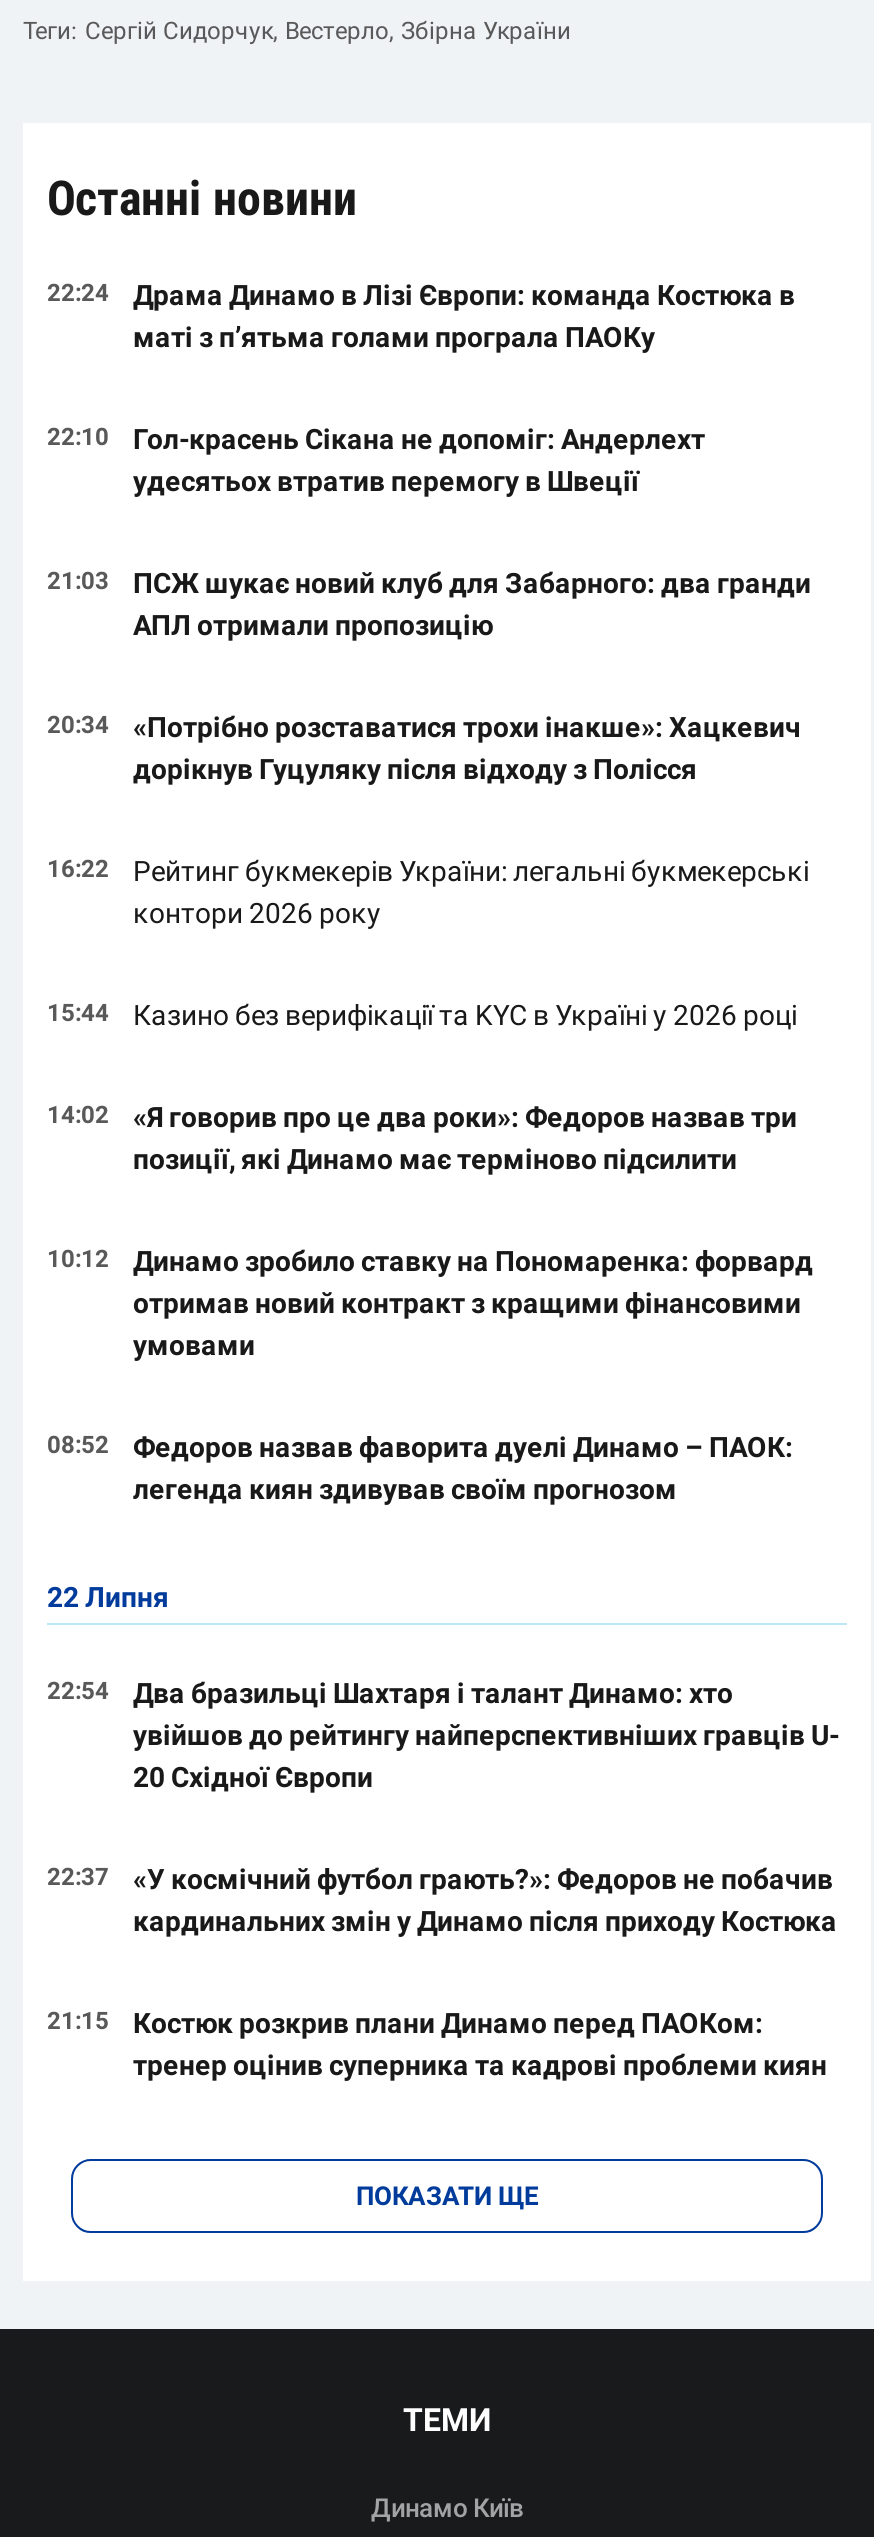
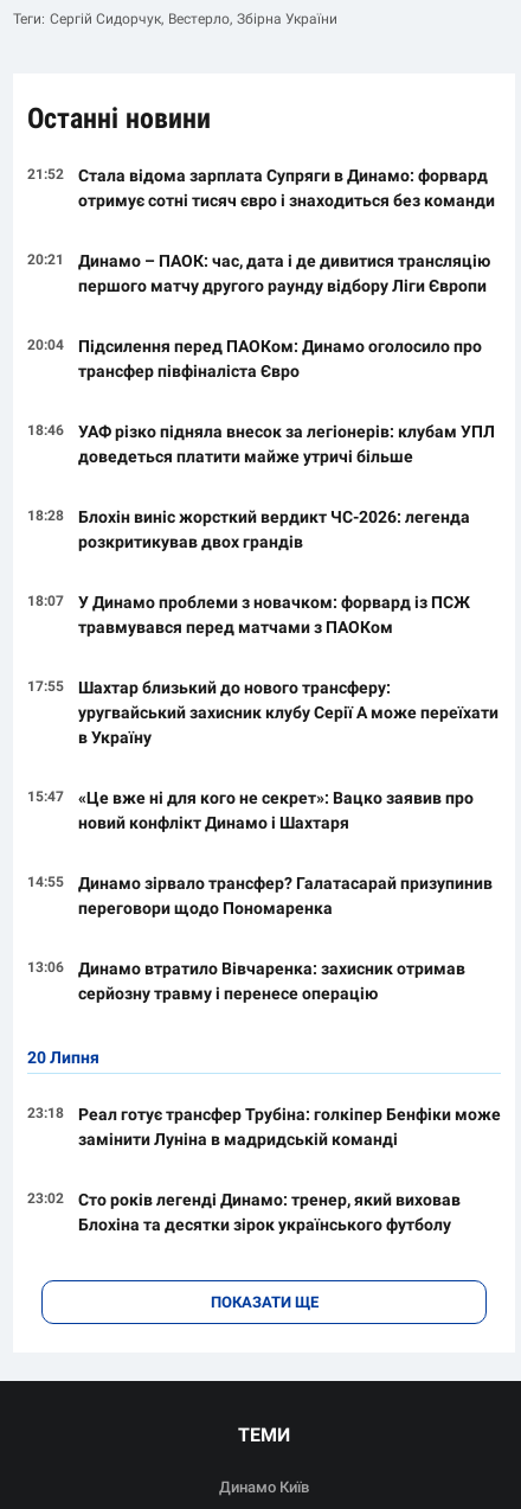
- 22:24
- Драма Динамо в Лізі Європи: команда Костюка в
- маті з п’ятьма голами програла ПАОКу
+ 21:52
+ Стала відома зарплата Супряги в Динамо: форвард
+ отримує сотні тисяч євро і знаходиться без команди

- 22:10
- Гол-красень Сікана не допоміг: Андерлехт
- удесятьох втратив перемогу в Швеції
+ 20:21
+ Динамо – ПАОК: час, дата і де дивитися трансляцію
+ першого матчу другого раунду відбору Ліги Європи

- 21:03
- ПСЖ шукає новий клуб для Забарного: два гранди
- АПЛ отримали пропозицію
+ 20:04
+ Підсилення перед ПАОКом: Динамо оголосило про
+ трансфер півфіналіста Євро

- 20:34
- «Потрібно розставатися трохи інакше»: Хацкевич
- дорікнув Гуцуляку після відходу з Полісся
+ 18:46
+ УАФ різко підняла внесок за легіонерів: клубам УПЛ
+ доведеться платити майже утричі більше

- 16:22
- Рейтинг букмекерів України: легальні букмекерські
- контори 2026 року
+ 18:28
+ Блохін виніс жорсткий вердикт ЧС-2026: легенда
+ розкритикував двох грандів

- 15:44
- Казино без верифікації та KYC в Україні у 2026 році
+ 18:07
+ У Динамо проблеми з новачком: форвард із ПСЖ
+ травмувався перед матчами з ПАОКом

- 14:02
- «Я говорив про це два роки»: Федоров назвав три
- позиції, які Динамо має терміново підсилити
+ 17:55
+ Шахтар близький до нового трансферу:
+ уругвайський захисник клубу Серії А може переїхати
+ в Україну

- 10:12
- Динамо зробило ставку на Пономаренка: форвард
- отримав новий контракт з кращими фінансовими
- умовами
+ 15:47
+ «Це вже ні для кого не секрет»: Вацко заявив про
+ новий конфлікт Динамо і Шахтаря

- 08:52
- Федоров назвав фаворита дуелі Динамо – ПАОК:
- легенда киян здивував своїм прогнозом
+ 14:55
+ Динамо зірвало трансфер? Галатасарай призупинив
+ переговори щодо Пономаренка

- 22 Липня
+ 13:06
+ Динамо втратило Вівчаренка: захисник отримав
+ серйозну травму і перенесе операцію

- 22:54
- Два бразильці Шахтаря і талант Динамо: хто
- увійшов до рейтингу найперспективніших гравців U-
- 20 Східної Європи
+ 20 Липня

- 22:37
- «У космічний футбол грають?»: Федоров не побачив
- кардинальних змін у Динамо після приходу Костюка
+ 23:18
+ Реал готує трансфер Трубіна: голкіпер Бенфіки може
+ замінити Луніна в мадридській команді

- 21:15
- Костюк розкрив плани Динамо перед ПАОКом:
- тренер оцінив суперника та кадрові проблеми киян
+ 23:02
+ Сто років легенді Динамо: тренер, який виховав
+ Блохіна та десятки зірок українського футболу
